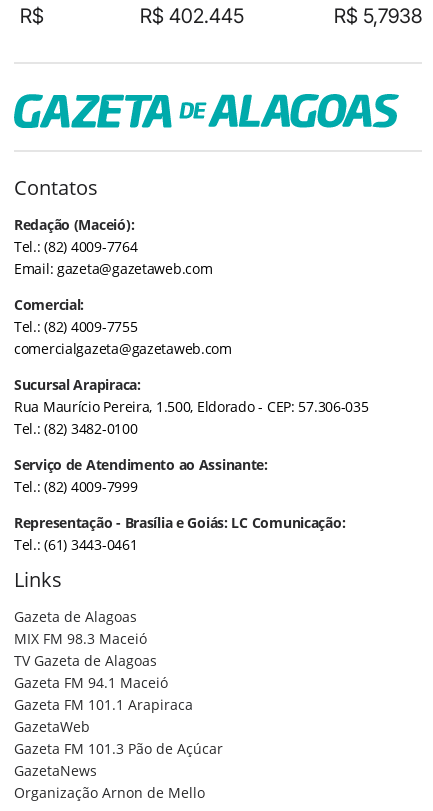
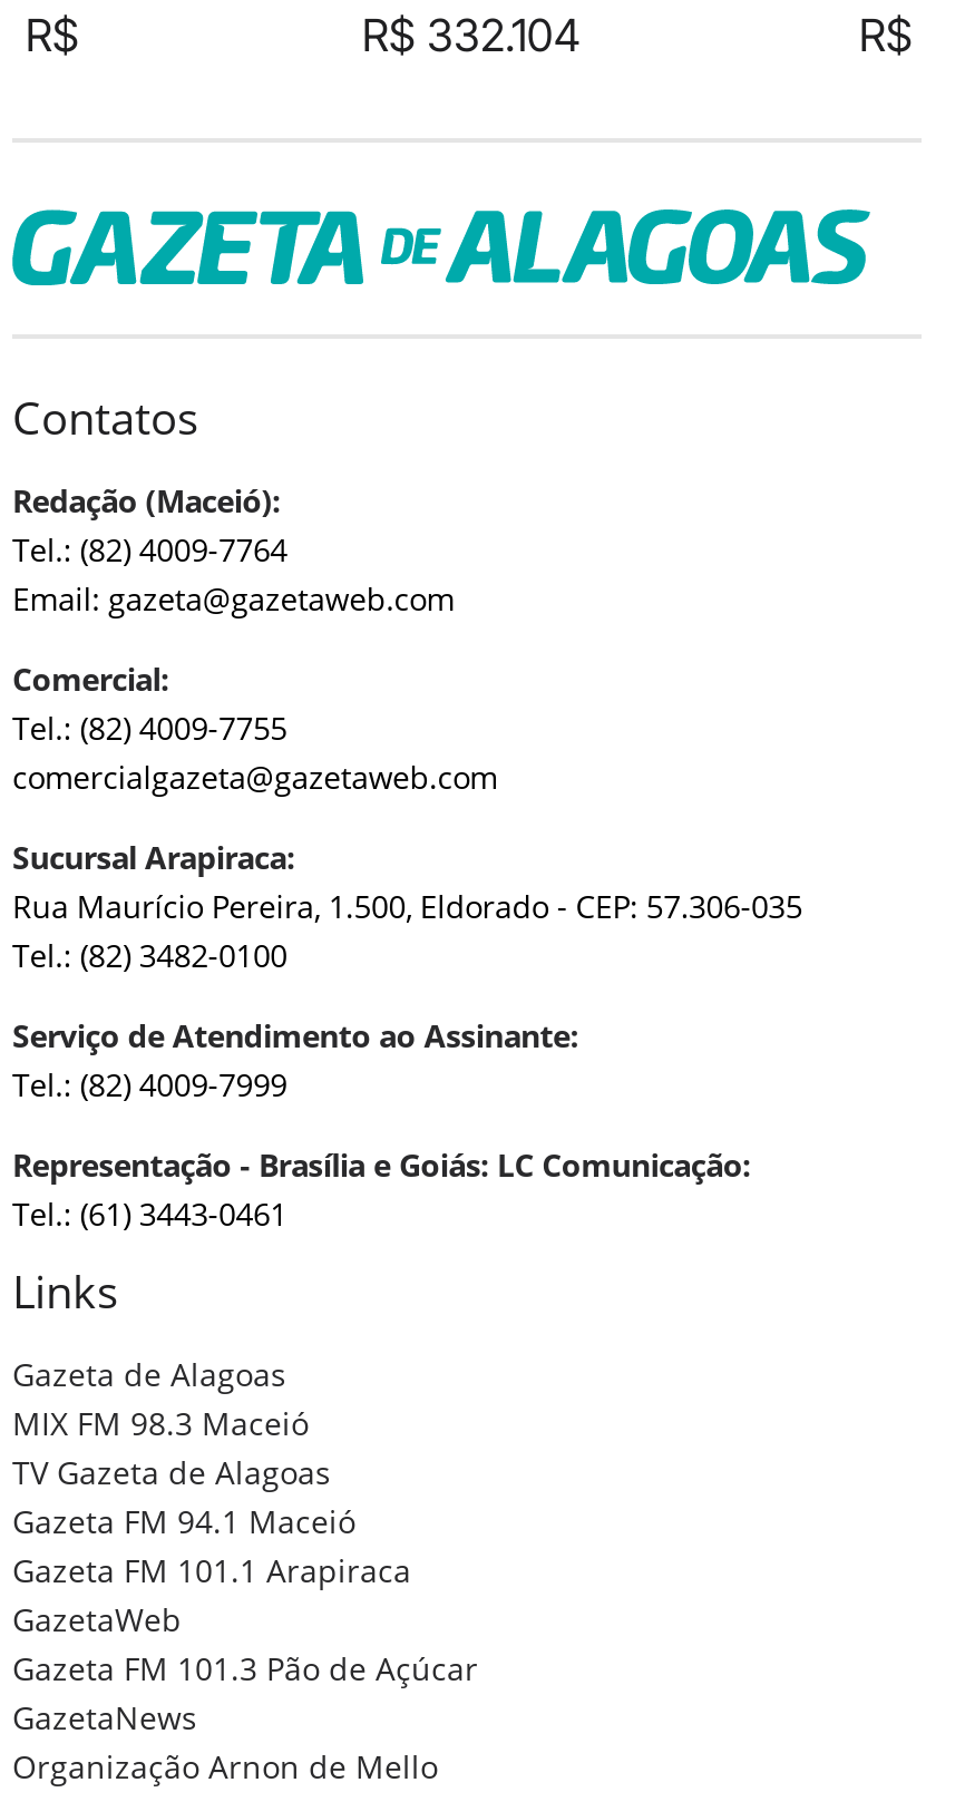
- R$ 402.445
+ R$ 332.104

- R$ 5,7938
+ R$
